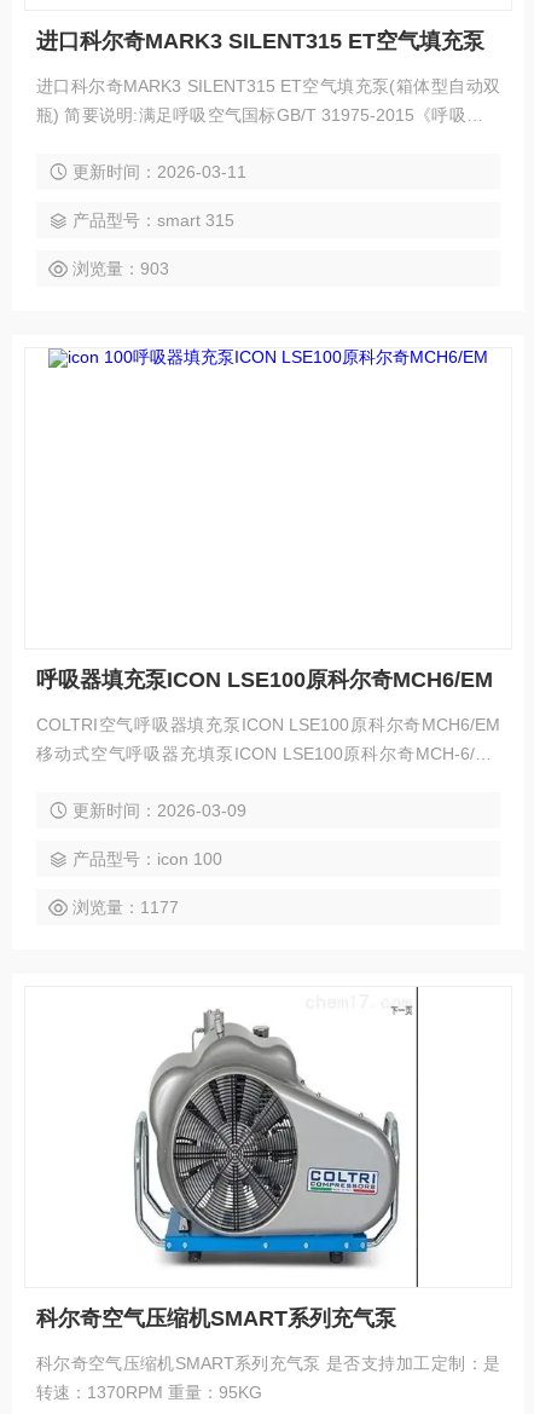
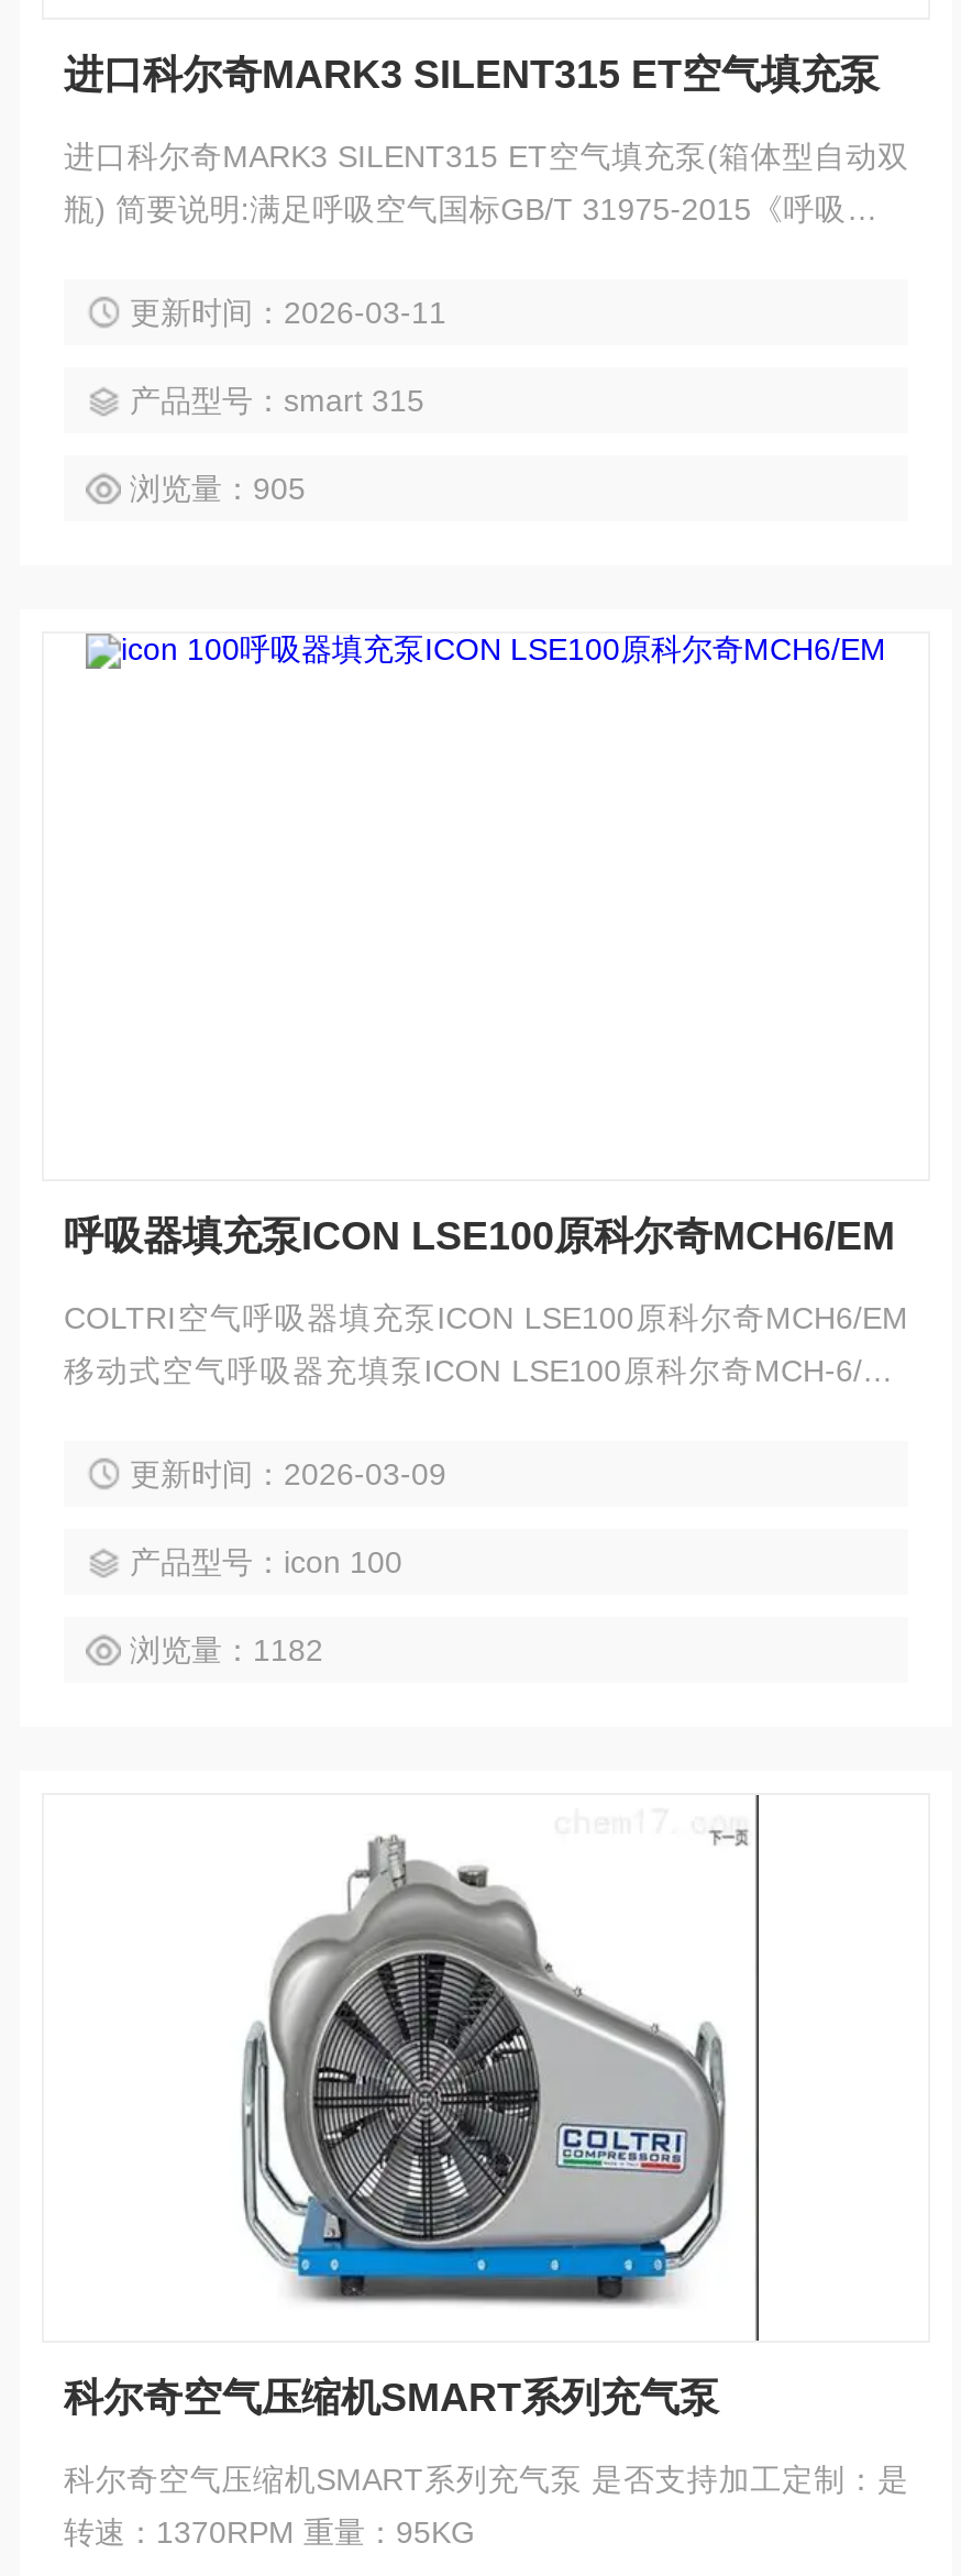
- 浏览量：903
+ 浏览量：905

- 浏览量：1177
+ 浏览量：1182
